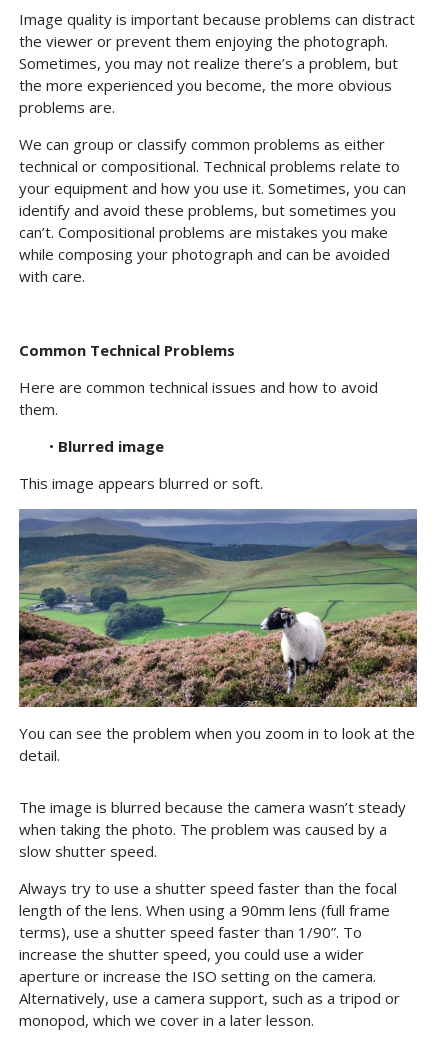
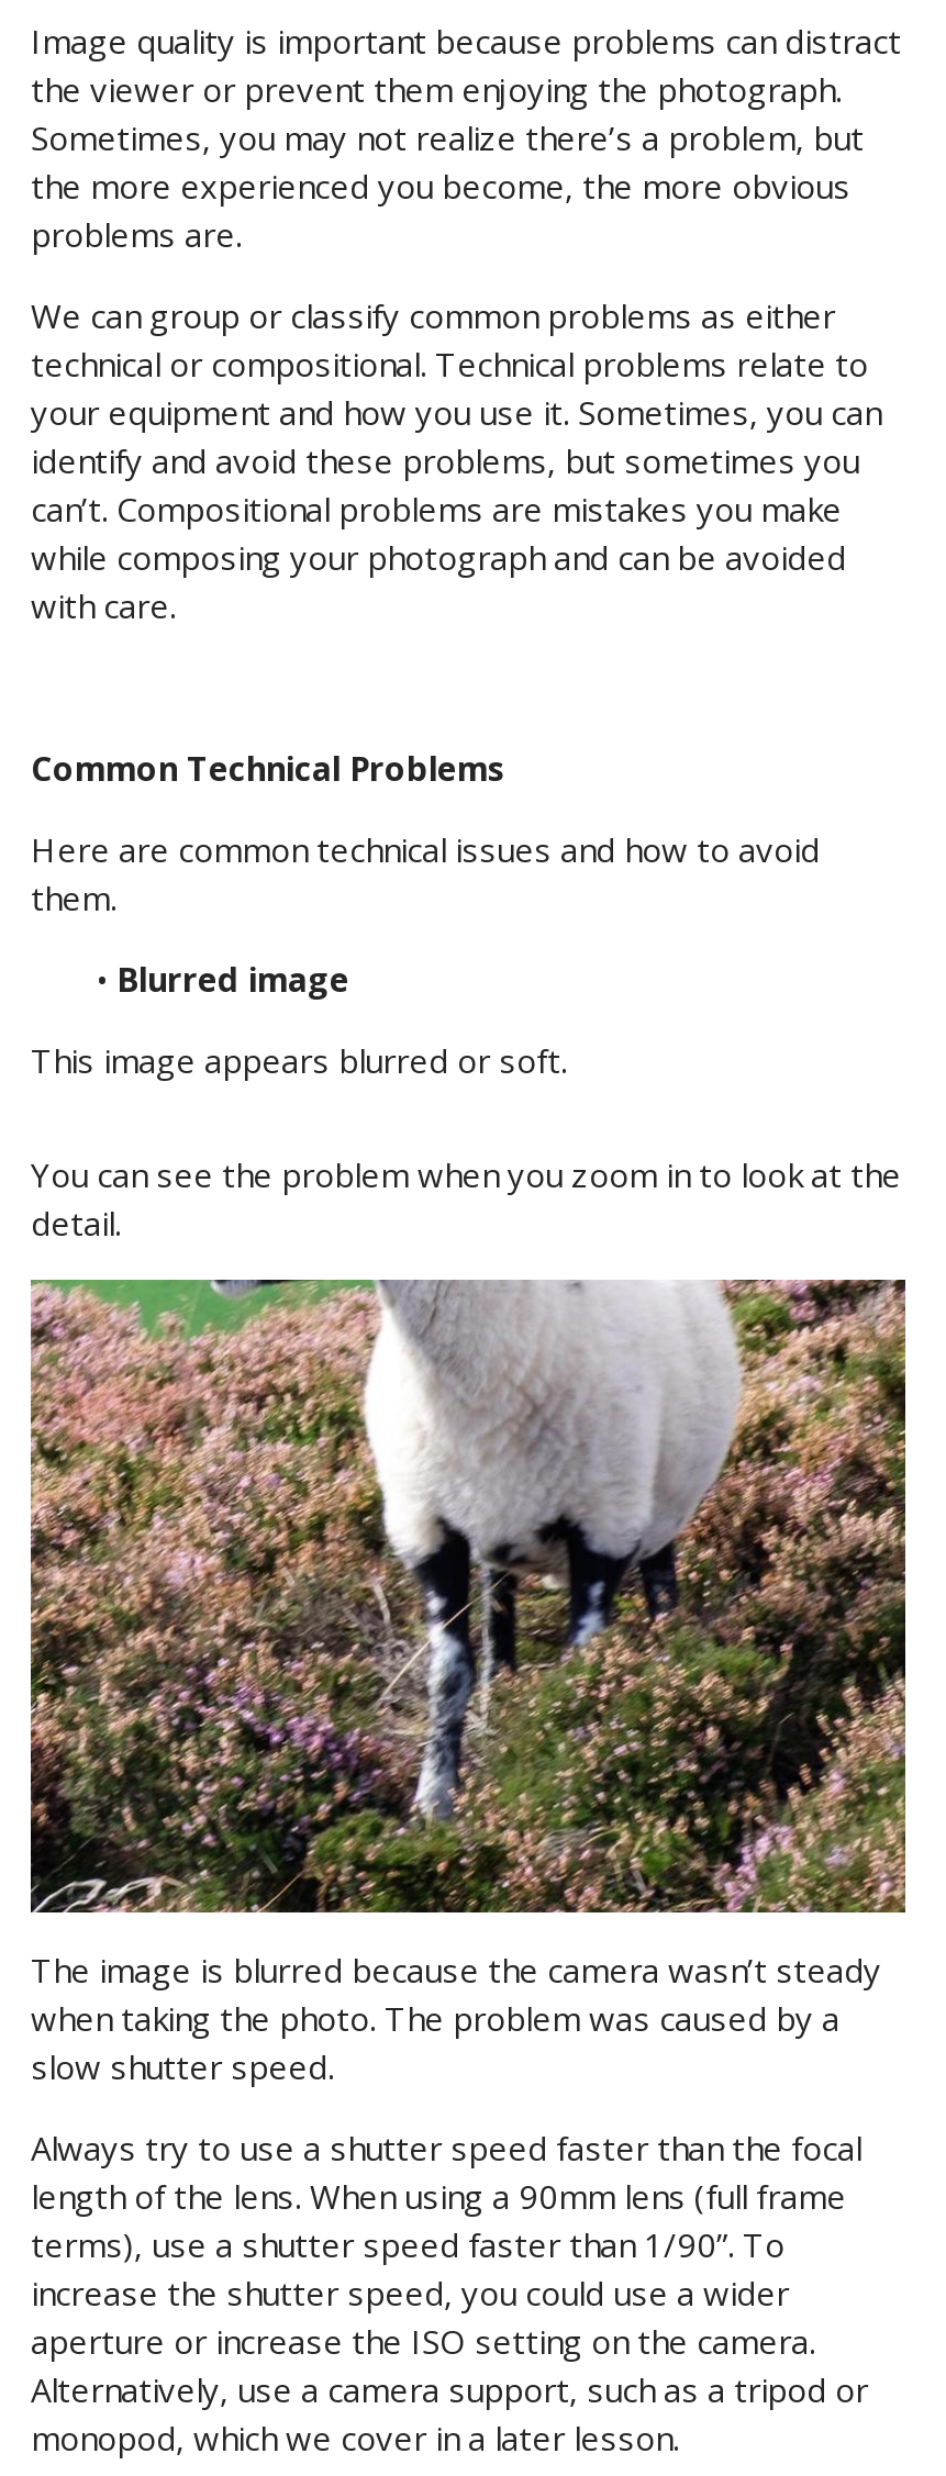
- [image]
+ [image]

moved up: You can see the problem when you zoom in to look at the | detail.
